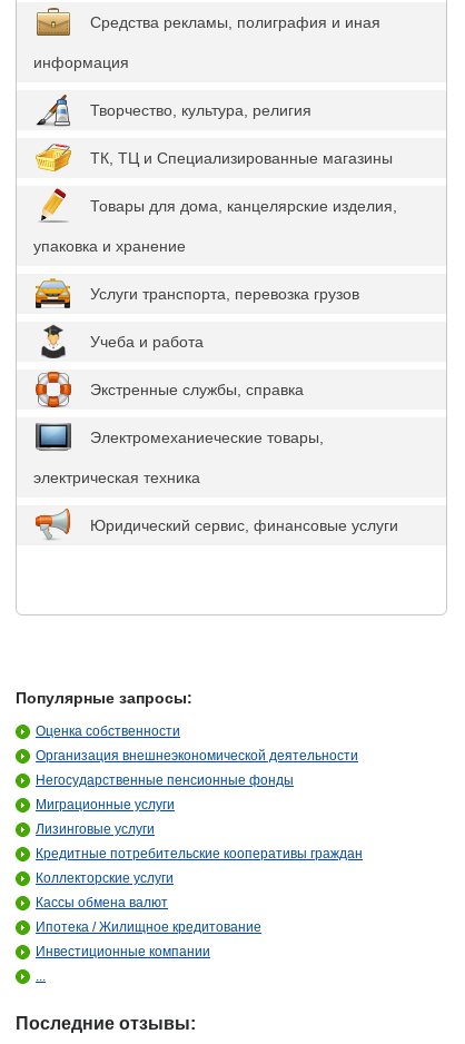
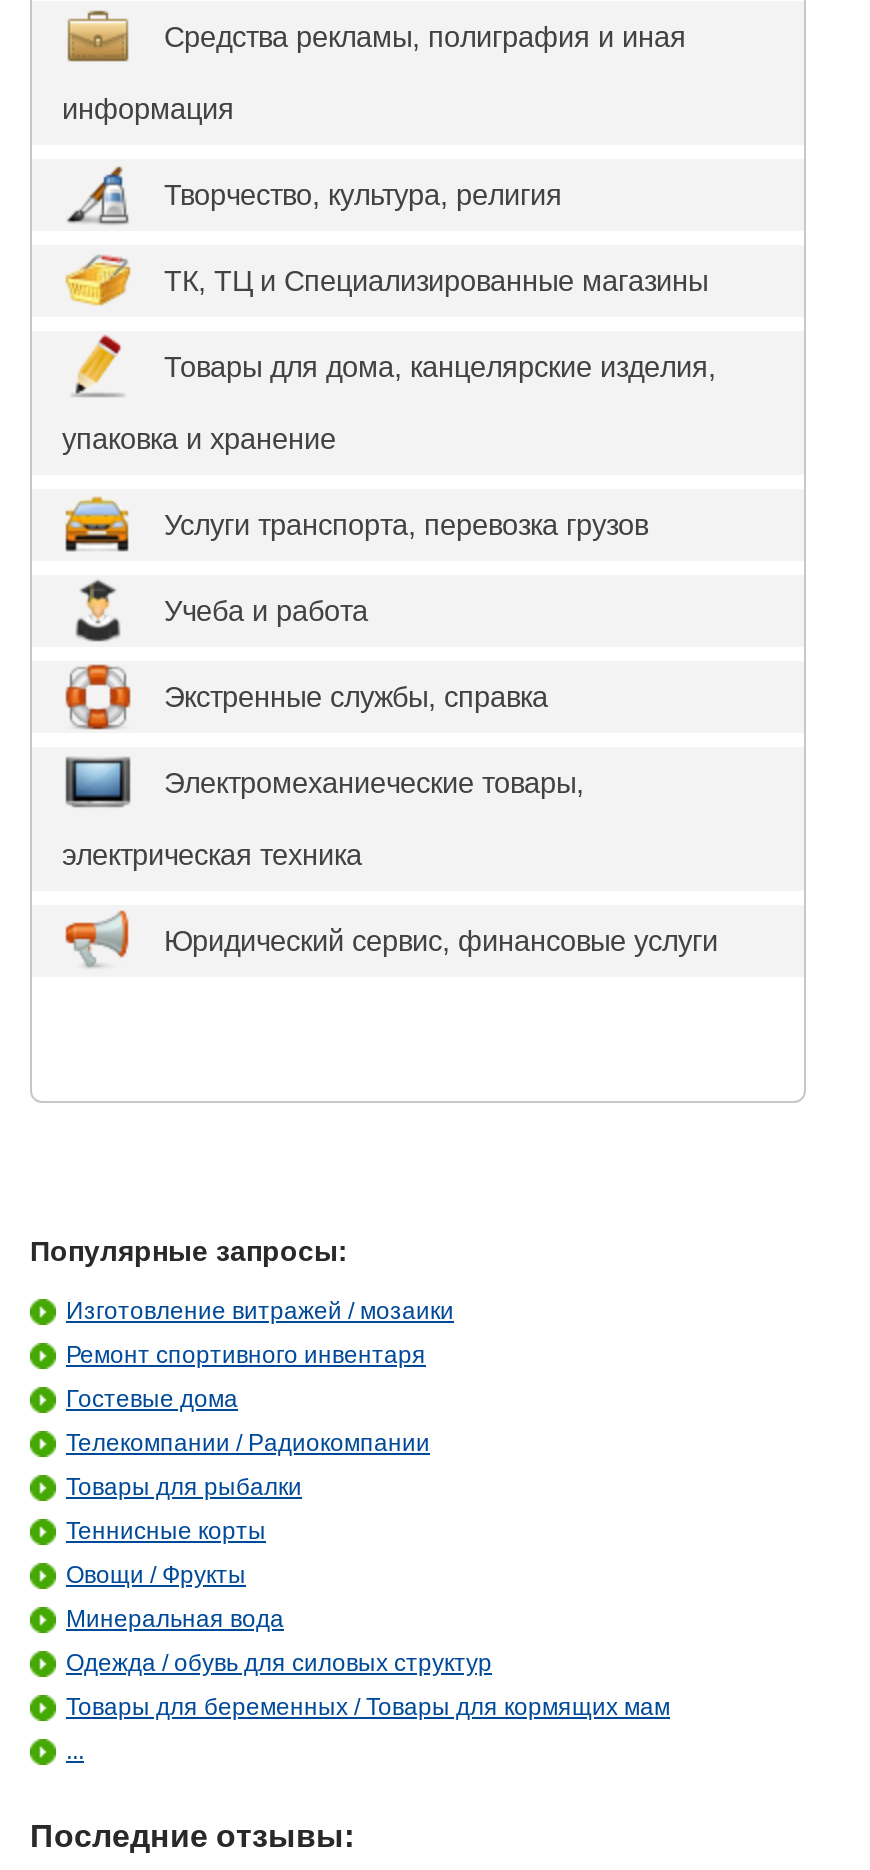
- Оценка собственности
+ Изготовление витражей / мозаики

- Организация внешнеэкономической деятельности
+ Ремонт спортивного инвентаря

- Негосударственные пенсионные фонды
+ Гостевые дома

- Миграционные услуги
+ Телекомпании / Радиокомпании

- Лизинговые услуги
+ Товары для рыбалки

- Кредитные потребительские кооперативы граждан
+ Теннисные корты

- Коллекторские услуги
+ Овощи / Фрукты

- Кассы обмена валют
+ Минеральная вода

- Ипотека / Жилищное кредитование
+ Одежда / обувь для силовых структур

- Инвестиционные компании
+ Товары для беременных / Товары для кормящих мам
